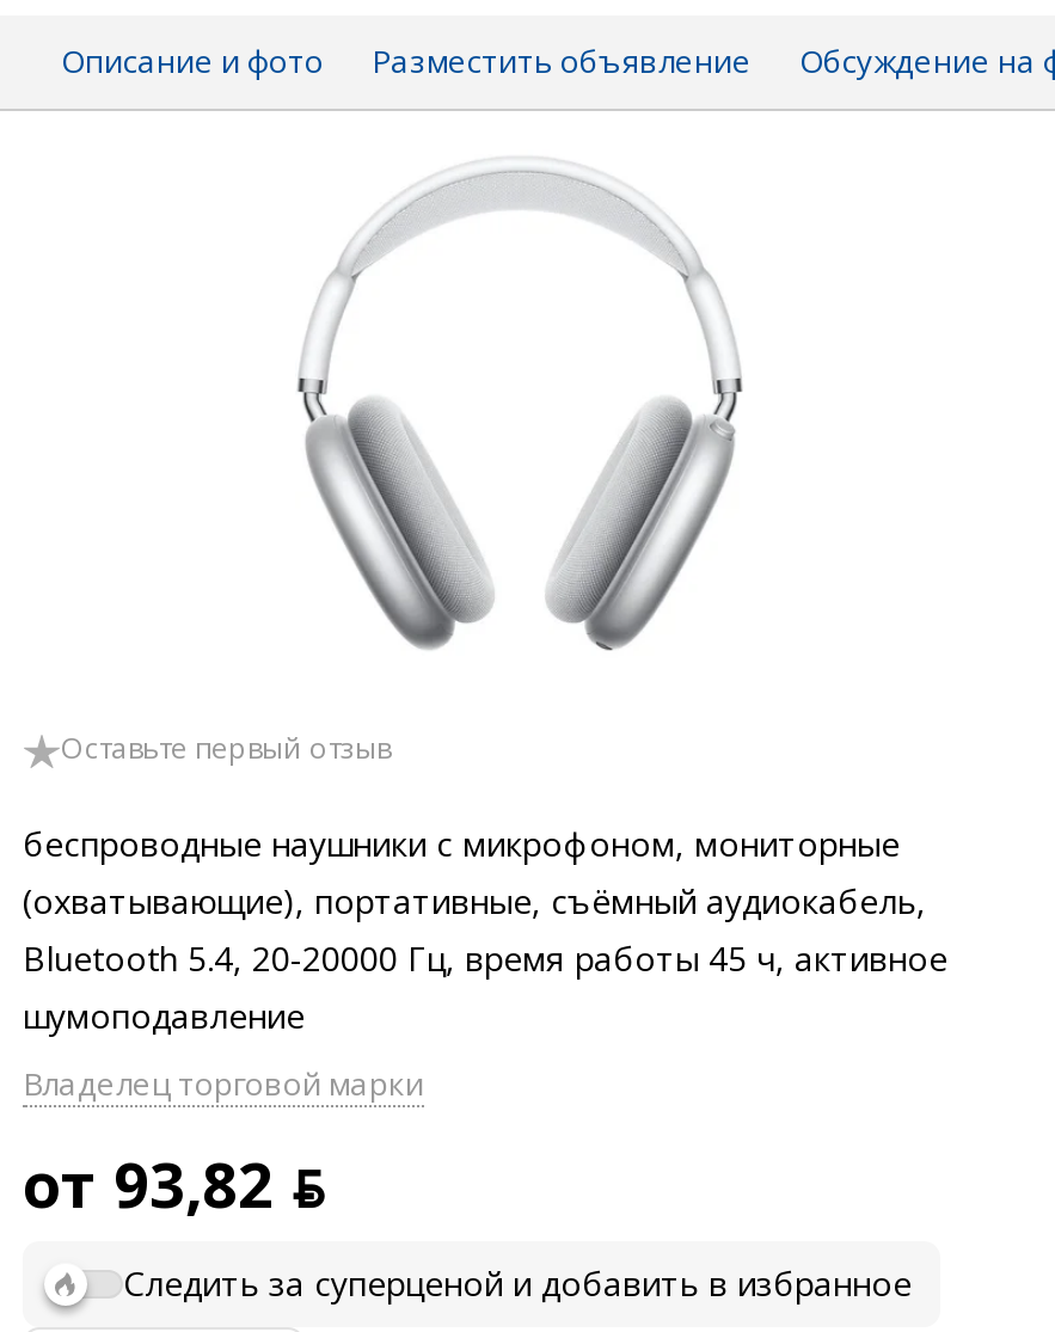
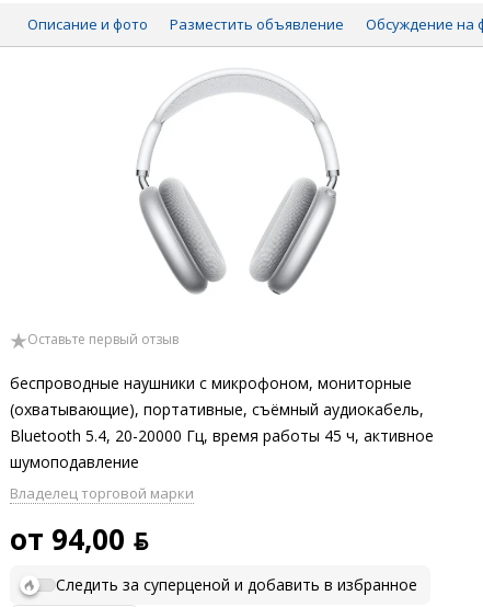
- от 93,82 ƃ
+ от 94,00 ƃ
